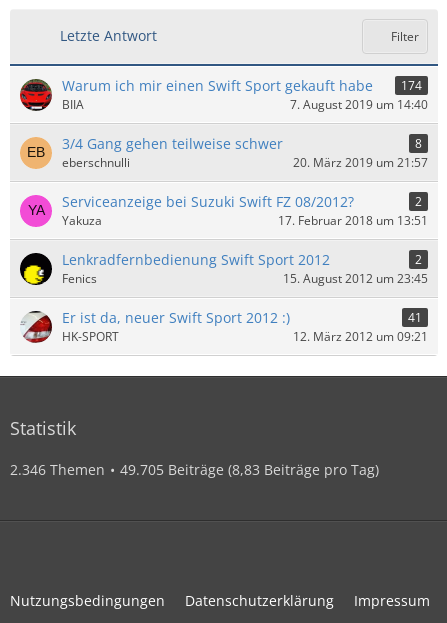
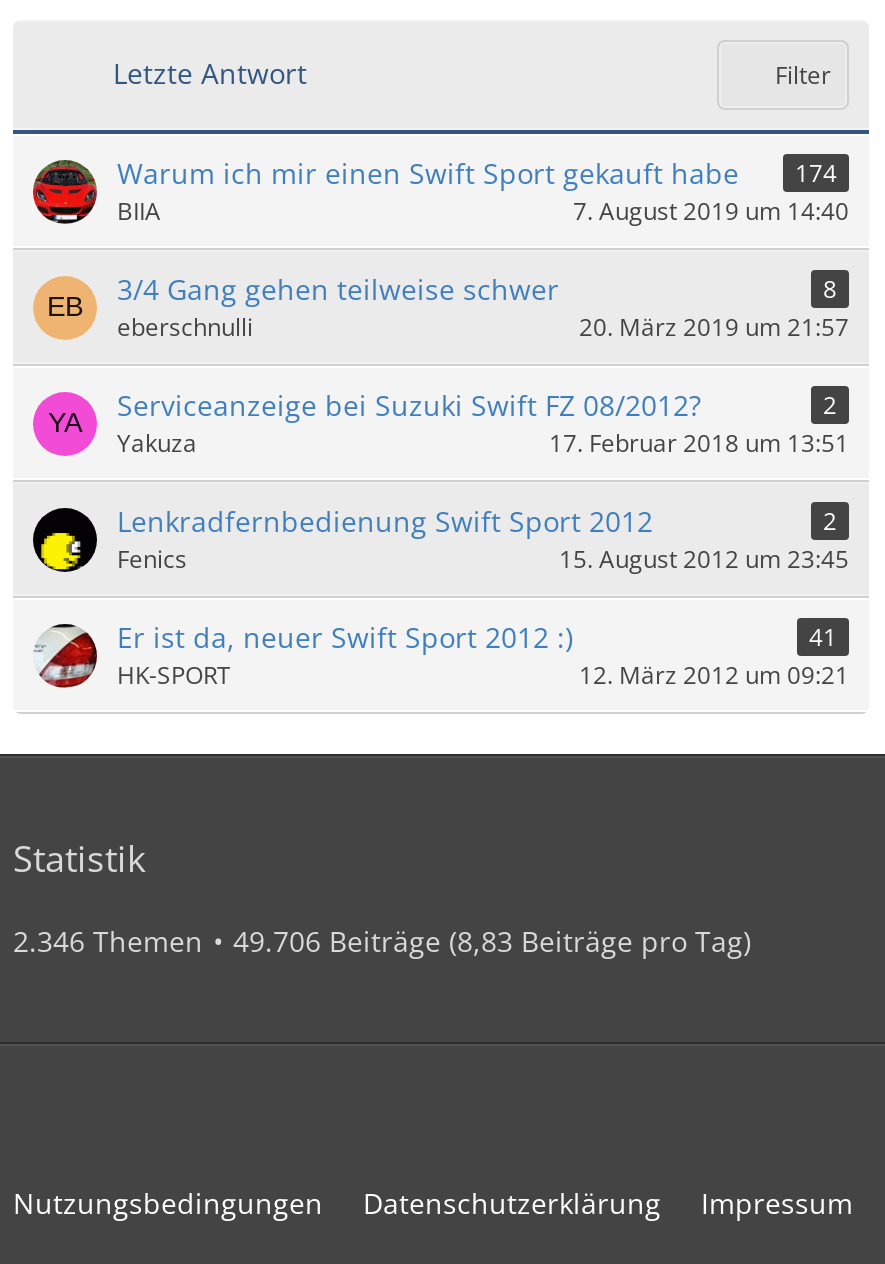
- 49.705 Beiträge (8,83 Beiträge pro Tag)
+ 49.706 Beiträge (8,83 Beiträge pro Tag)
